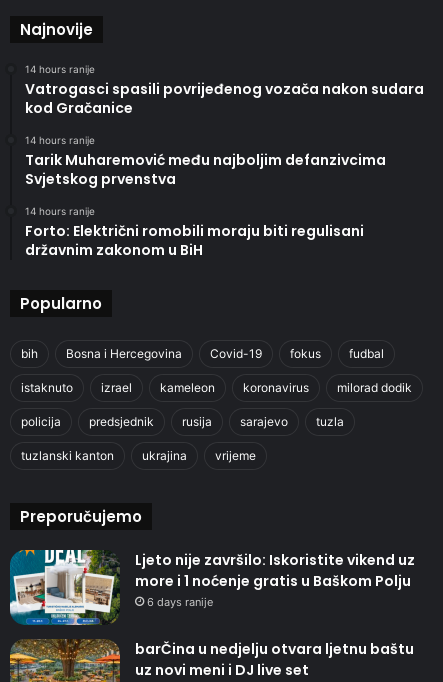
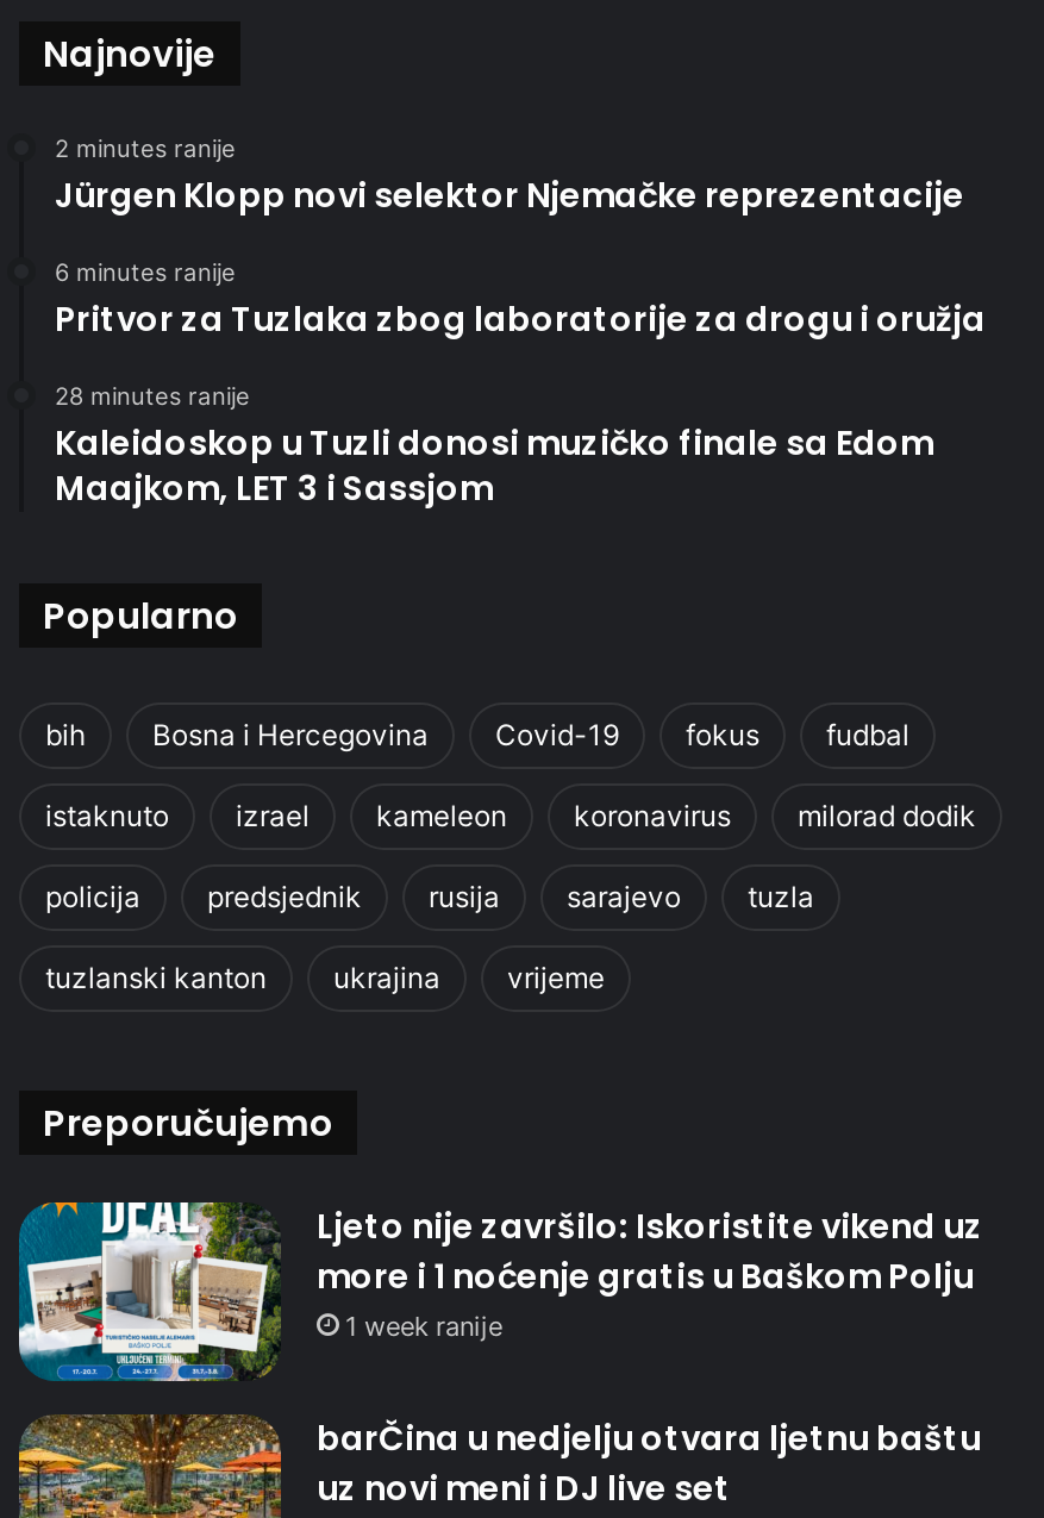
- 14 hours ranije
- Vatrogasci spasili povrijeđenog vozača nakon sudara
- kod Gračanice
+ 2 minutes ranije
+ Jürgen Klopp novi selektor Njemačke reprezentacije

- 14 hours ranije
- Tarik Muharemović među najboljim defanzivcima
- Svjetskog prvenstva
+ 6 minutes ranije
+ Pritvor za Tuzlaka zbog laboratorije za drogu i oružja

- 14 hours ranije
- Forto: Električni romobili moraju biti regulisani
- državnim zakonom u BiH
+ 28 minutes ranije
+ Kaleidoskop u Tuzli donosi muzičko finale sa Edom
+ Maajkom, LET 3 i Sassjom

- 6 days ranije
+ 1 week ranije
